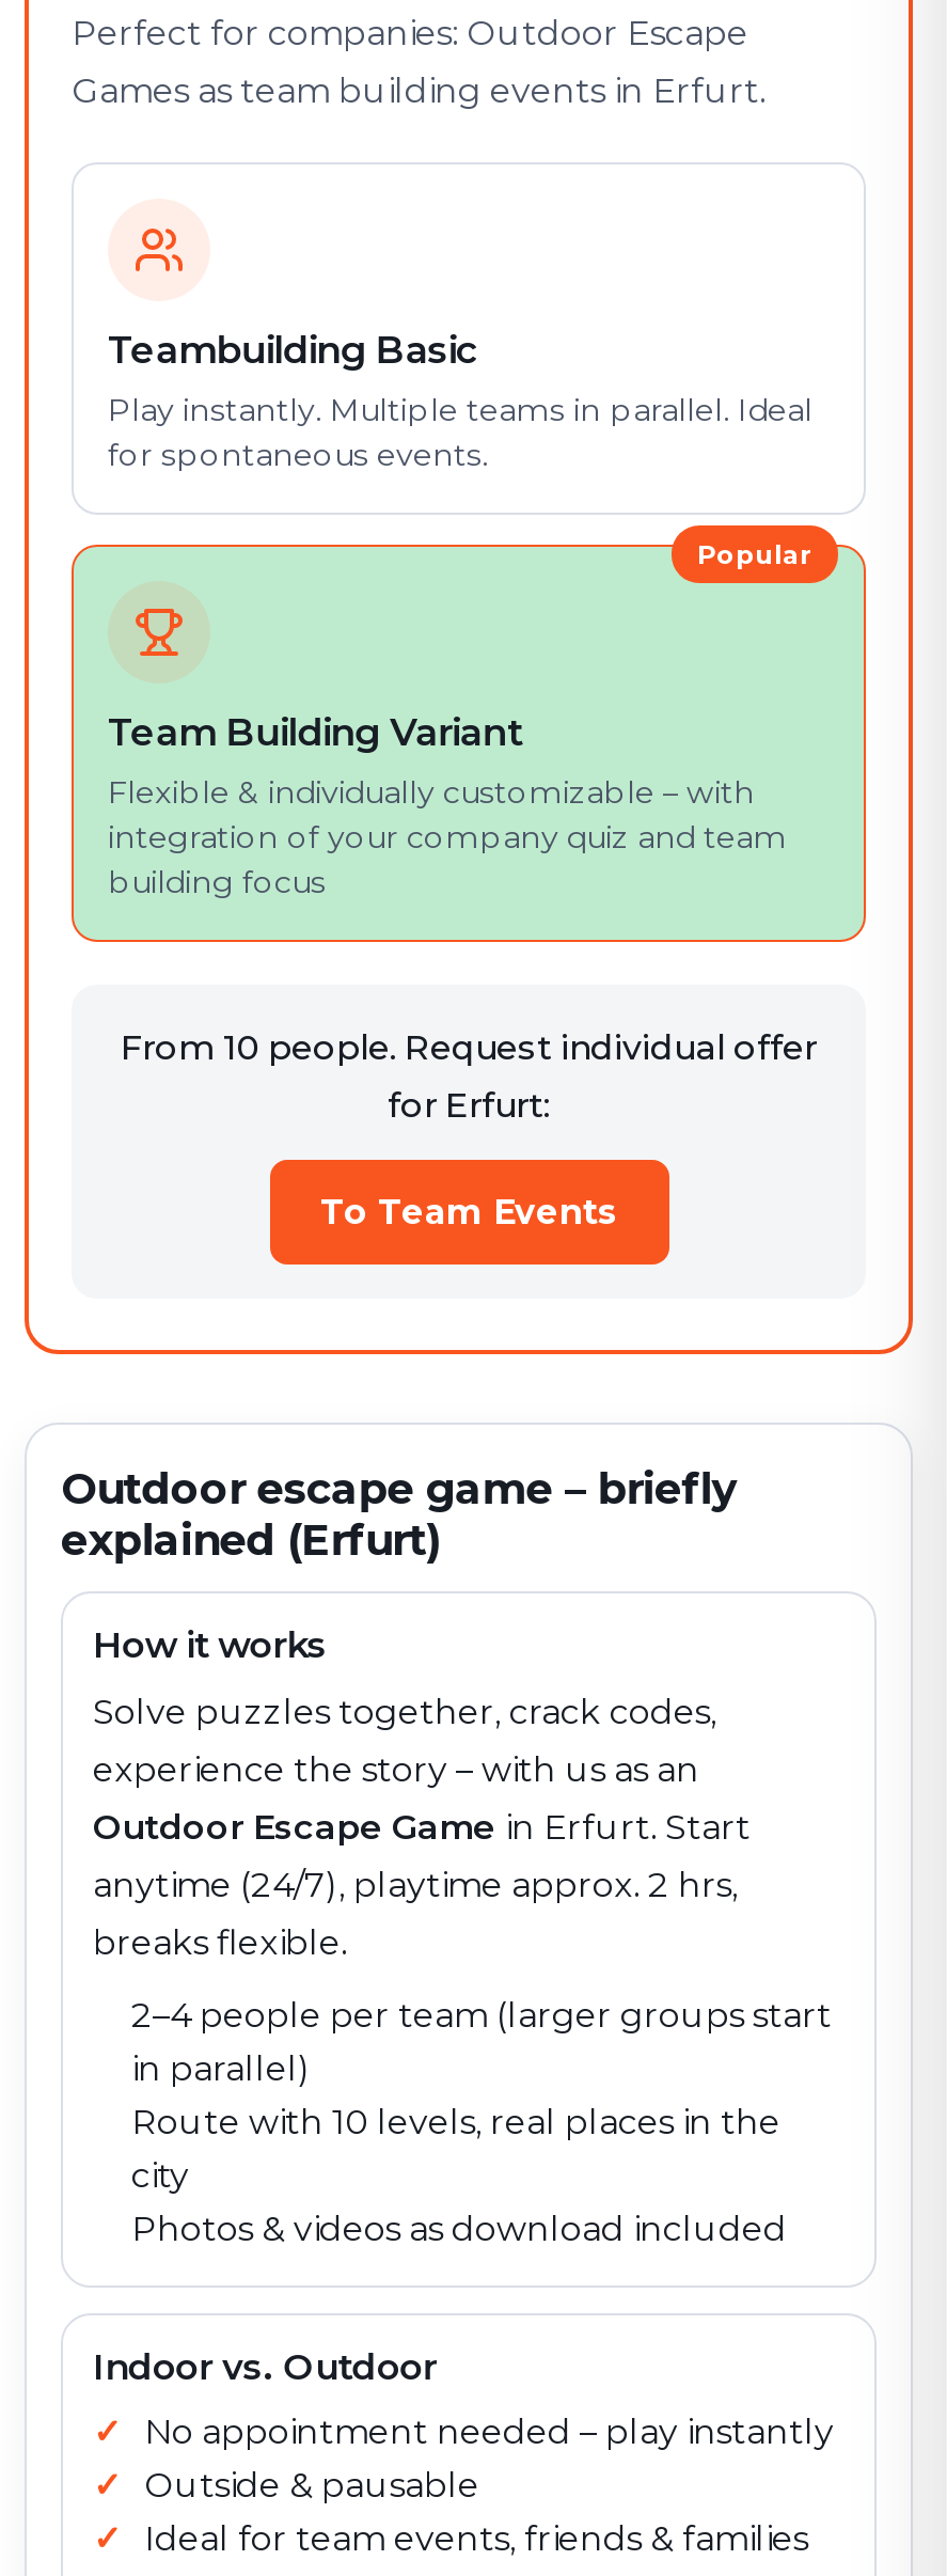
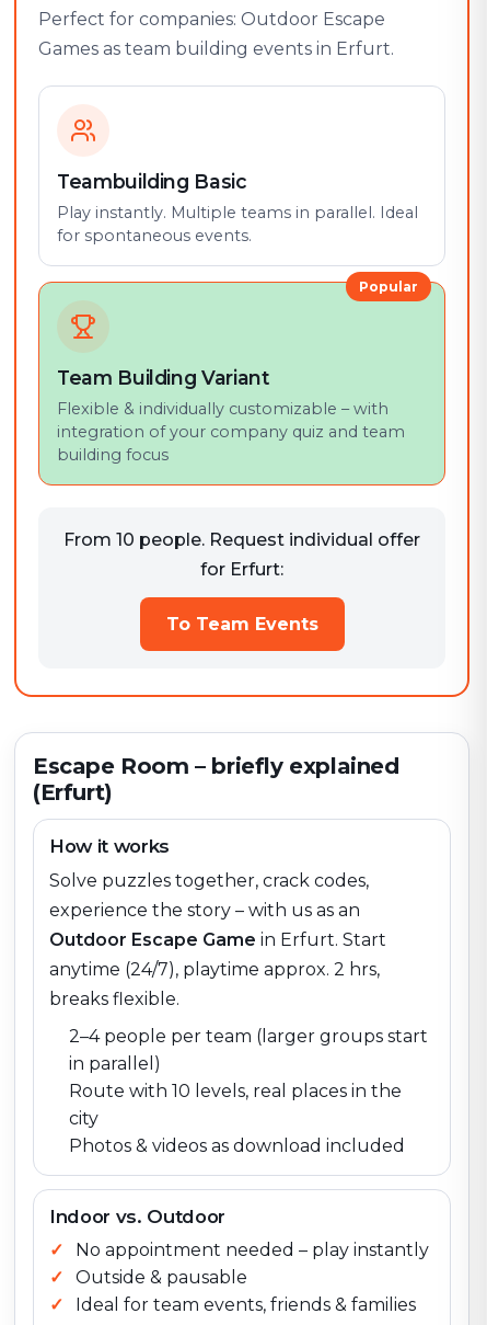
- Outdoor escape game – briefly
- explained (Erfurt)
+ Escape Room – briefly explained
+ (Erfurt)
